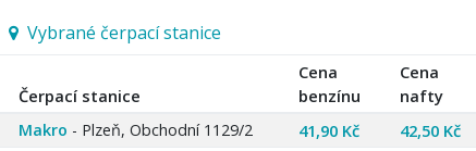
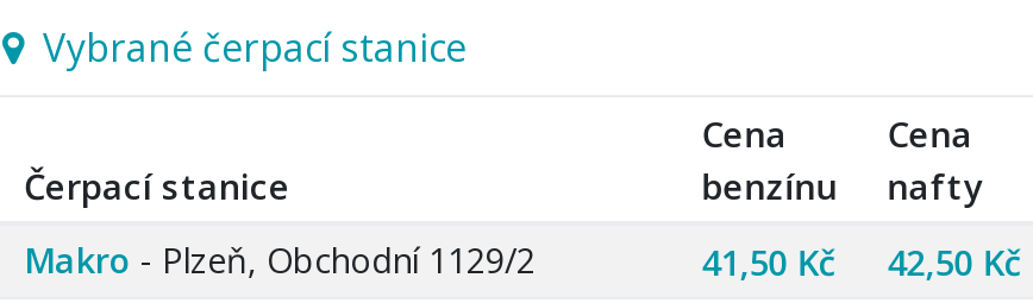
- 41,90 Kč 42,50 Kč
+ 41,50 Kč 42,50 Kč
